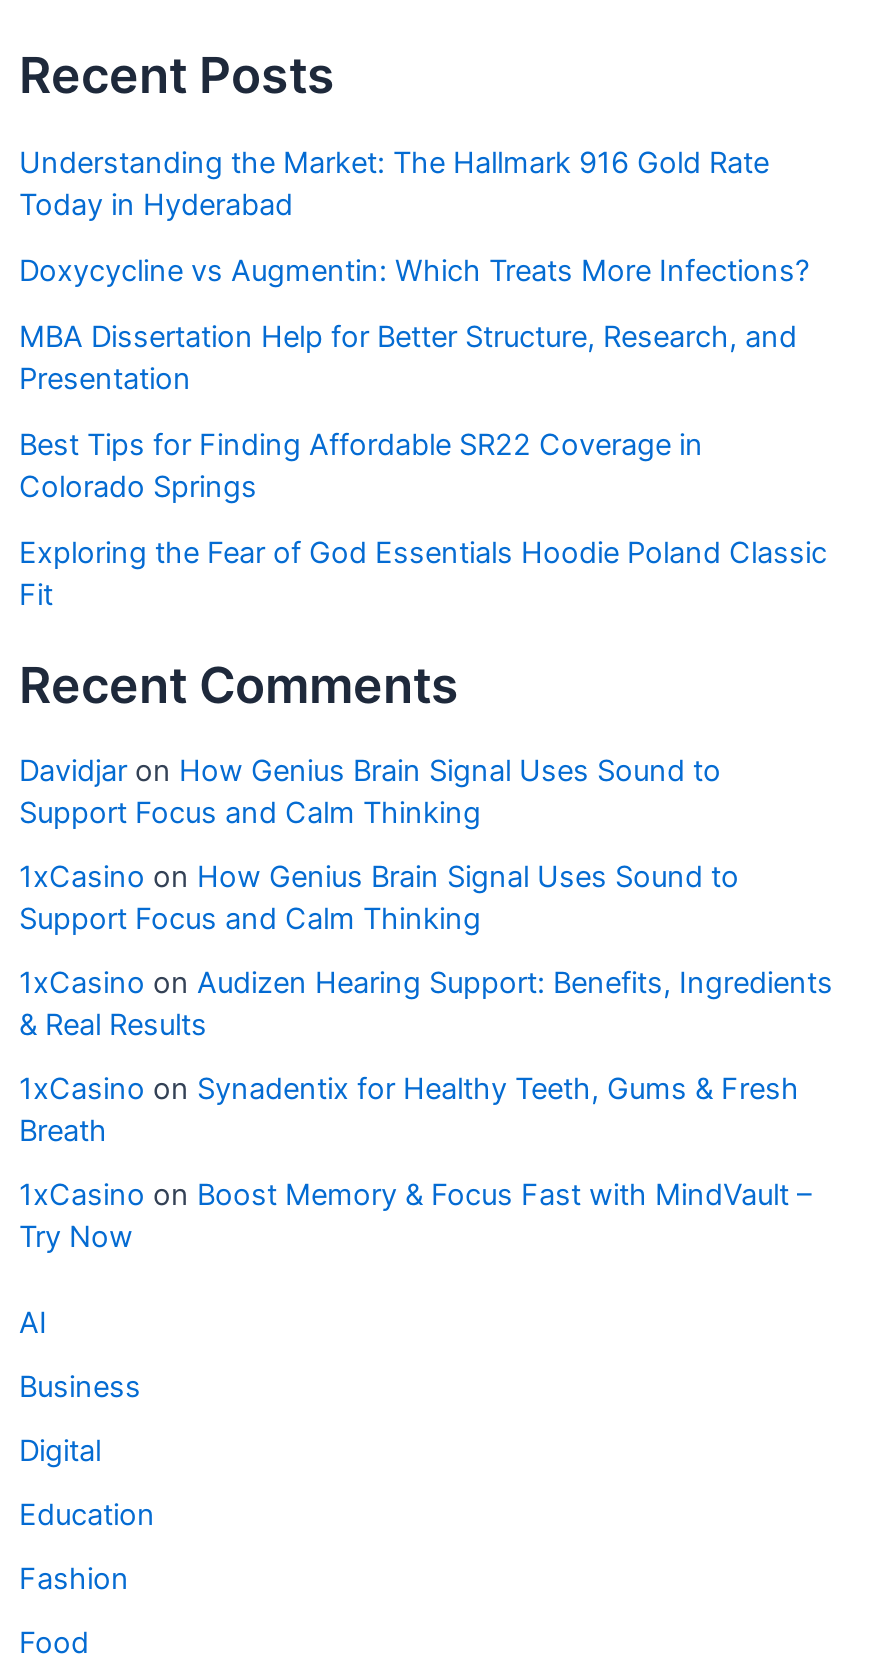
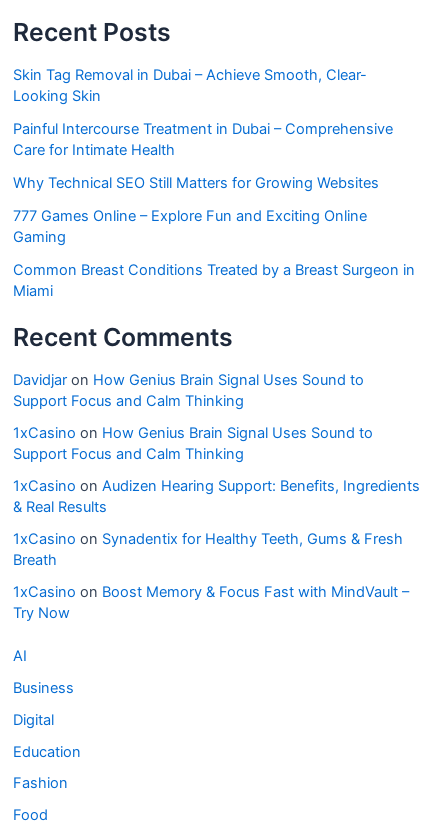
- Understanding the Market: The Hallmark 916 Gold Rate
- Today in Hyderabad
+ Skin Tag Removal in Dubai – Achieve Smooth, Clear-
+ Looking Skin

- Doxycycline vs Augmentin: Which Treats More Infections?
+ Painful Intercourse Treatment in Dubai – Comprehensive
+ Care for Intimate Health

- MBA Dissertation Help for Better Structure, Research, and
- Presentation
+ Why Technical SEO Still Matters for Growing Websites

- Best Tips for Finding Affordable SR22 Coverage in
- Colorado Springs
+ 777 Games Online – Explore Fun and Exciting Online
+ Gaming

- Exploring the Fear of God Essentials Hoodie Poland Classic
- Fit
+ Common Breast Conditions Treated by a Breast Surgeon in
+ Miami
